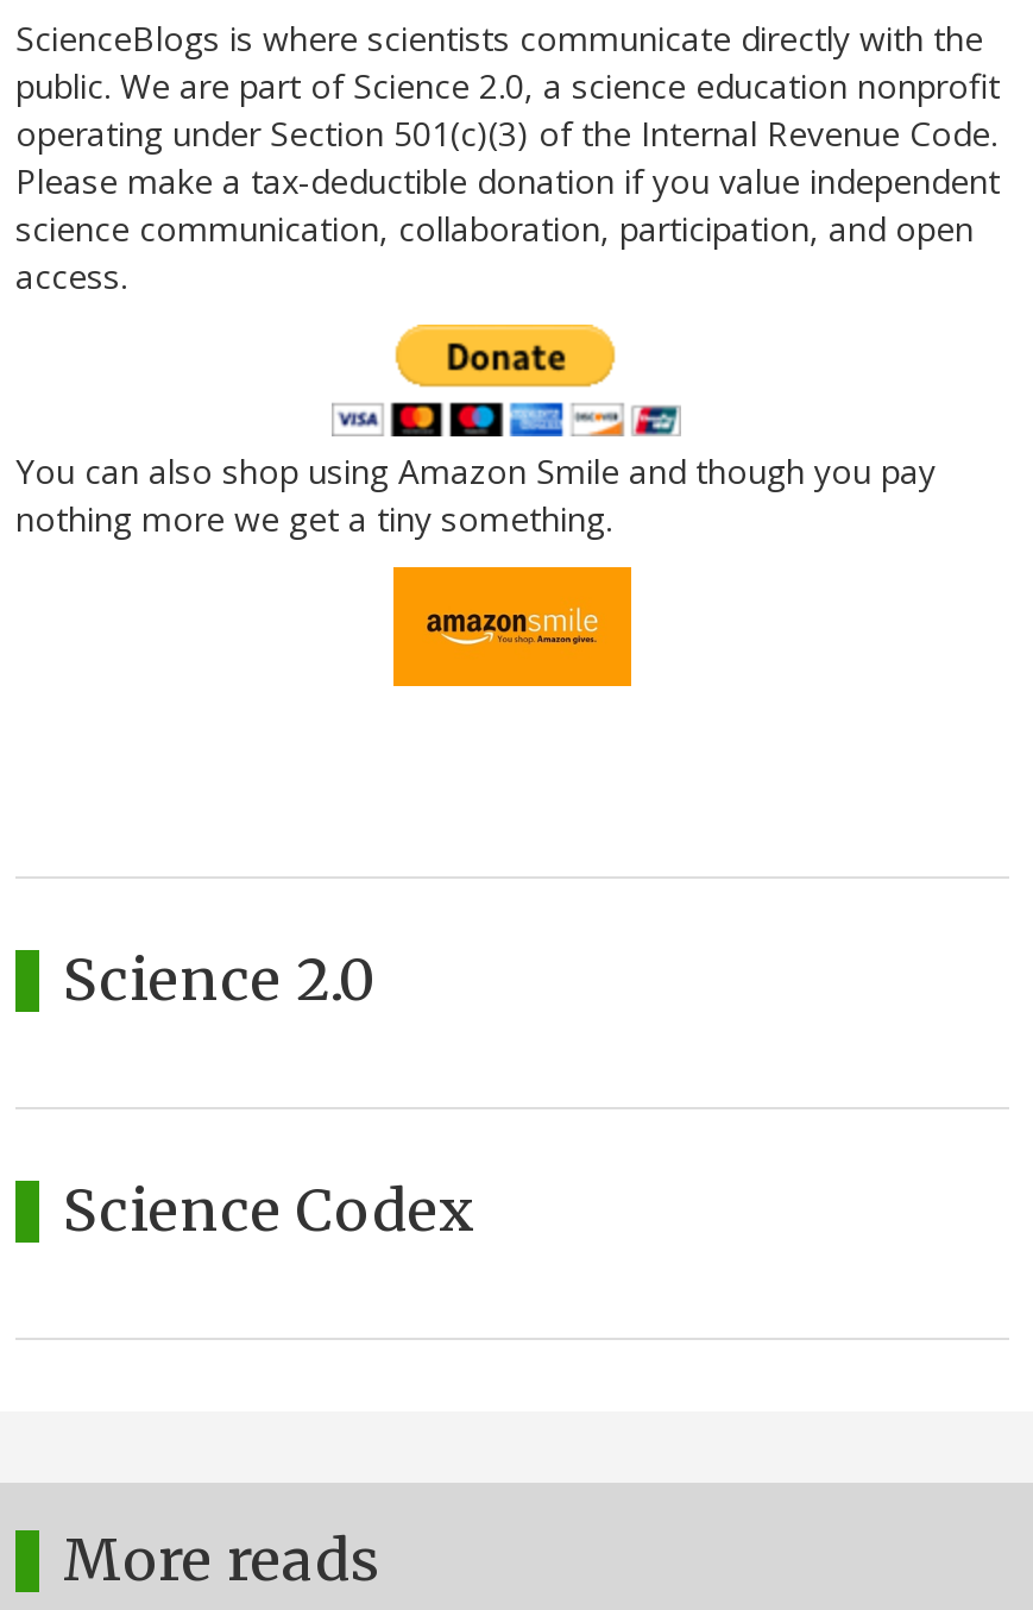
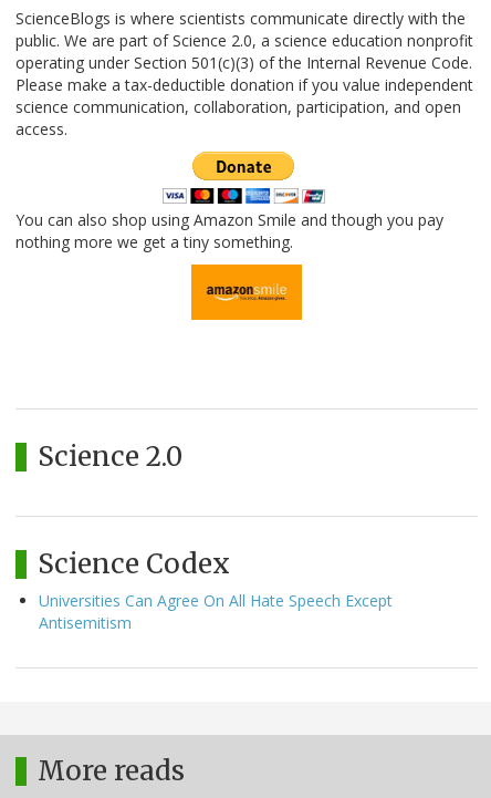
+ Universities Can Agree On All Hate Speech Except
+ Antisemitism
